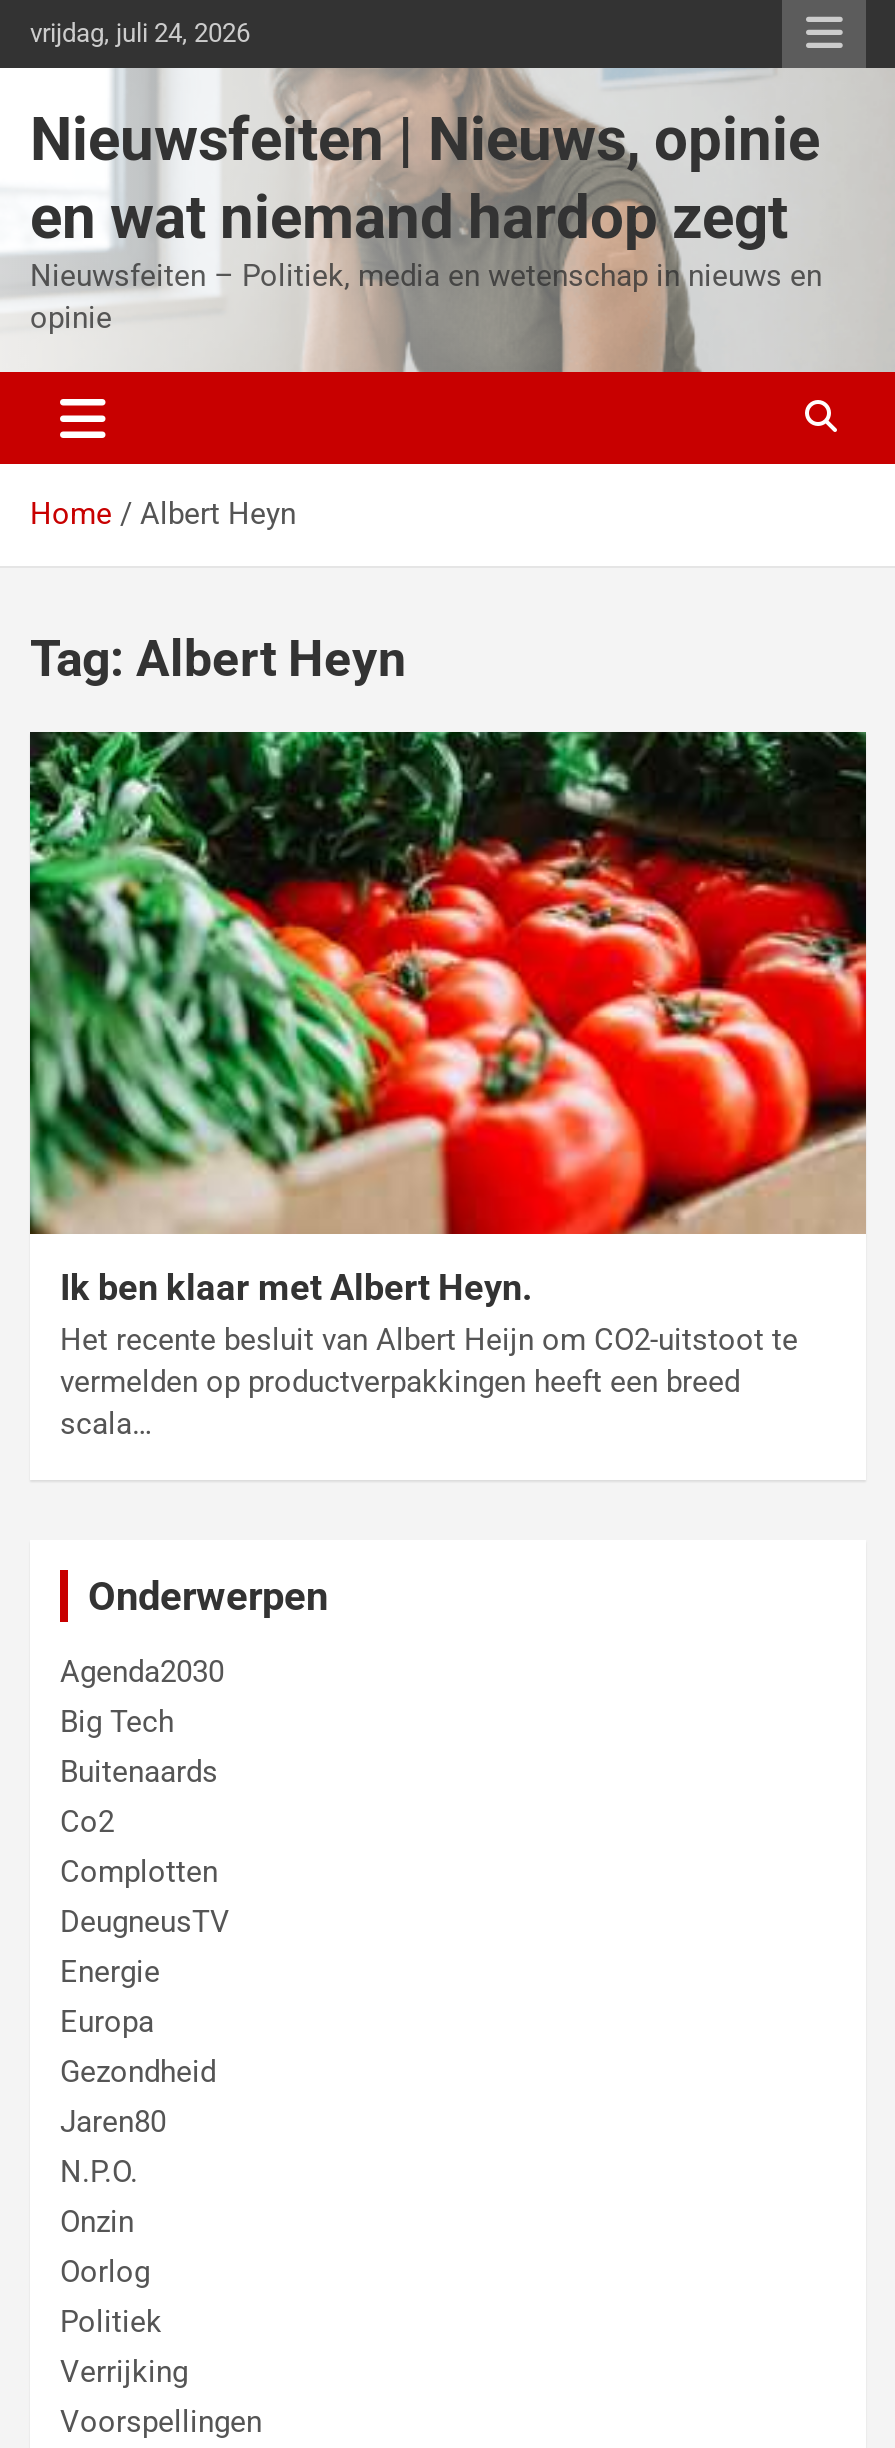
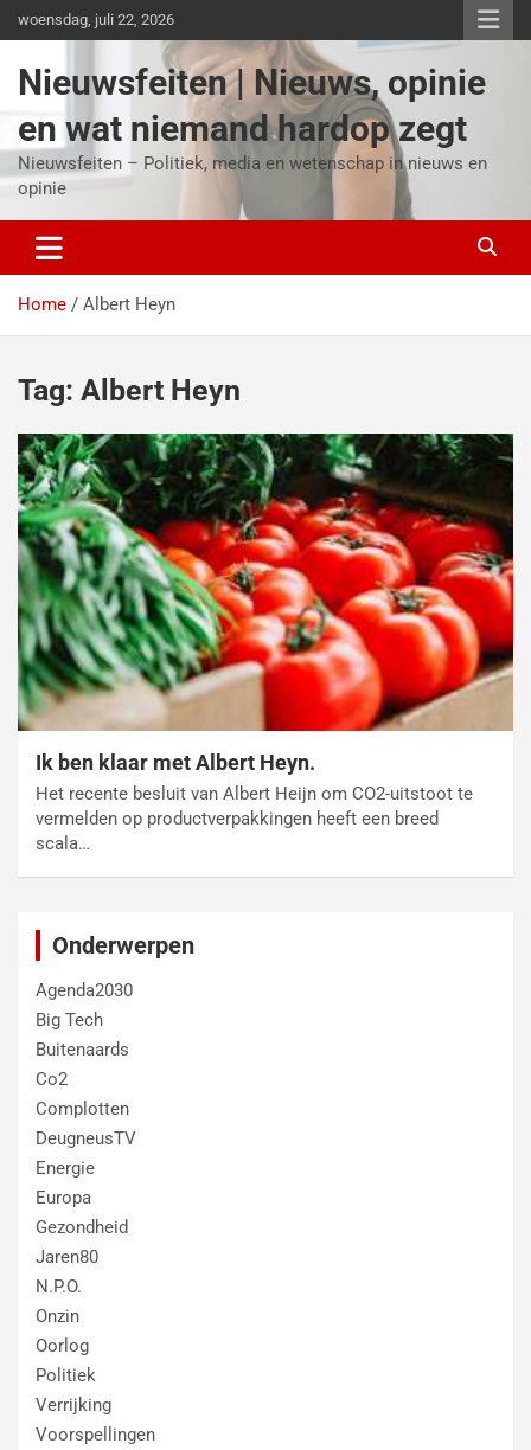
- vrijdag, juli 24, 2026
+ woensdag, juli 22, 2026
